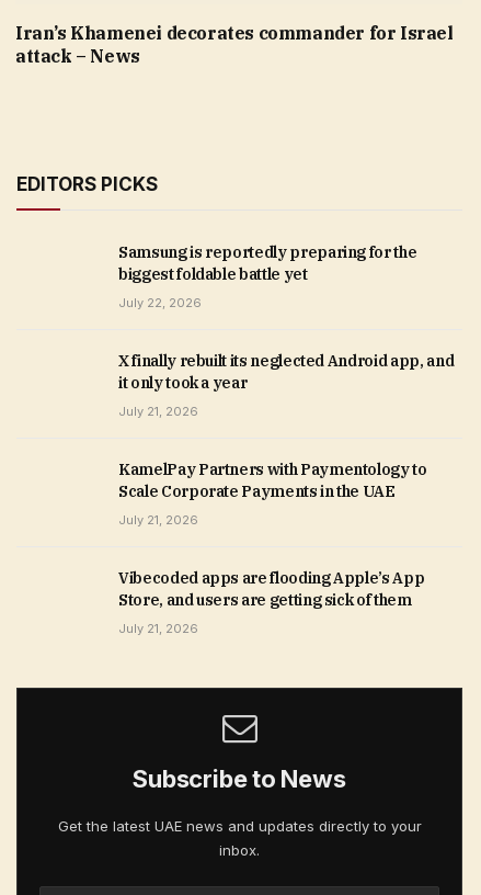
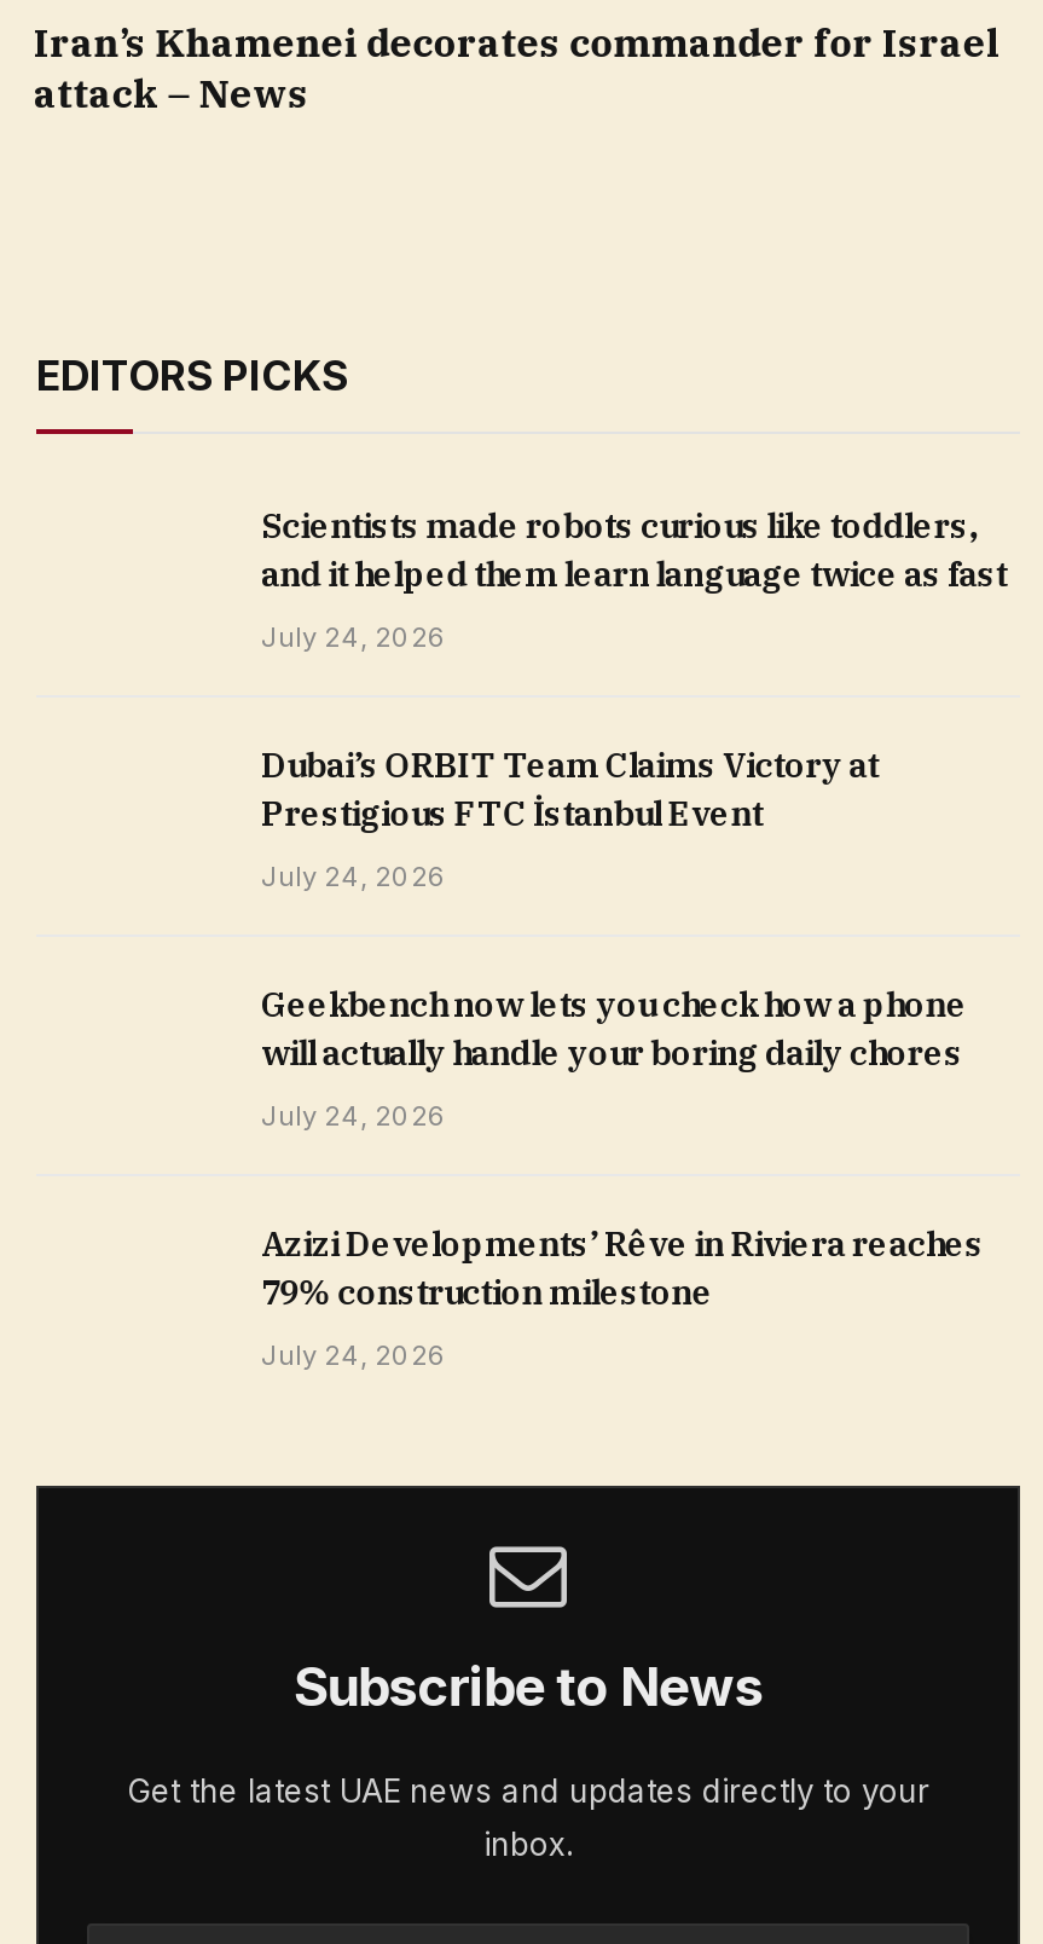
- Samsung is reportedly preparing for the
- biggest foldable battle yet
+ Scientists made robots curious like toddlers,
+ and it helped them learn language twice as fast

- July 22, 2026
+ July 24, 2026

- X finally rebuilt its neglected Android app, and
- it only took a year
+ Dubai’s ORBIT Team Claims Victory at
+ Prestigious FTC İstanbul Event

- July 21, 2026
+ July 24, 2026

- KamelPay Partners with Paymentology to
- Scale Corporate Payments in the UAE
+ Geekbench now lets you check how a phone
+ will actually handle your boring daily chores

- July 21, 2026
+ July 24, 2026

- Vibecoded apps are flooding Apple’s App
- Store, and users are getting sick of them
+ Azizi Developments’ Rêve in Riviera reaches
+ 79% construction milestone

- July 21, 2026
+ July 24, 2026
